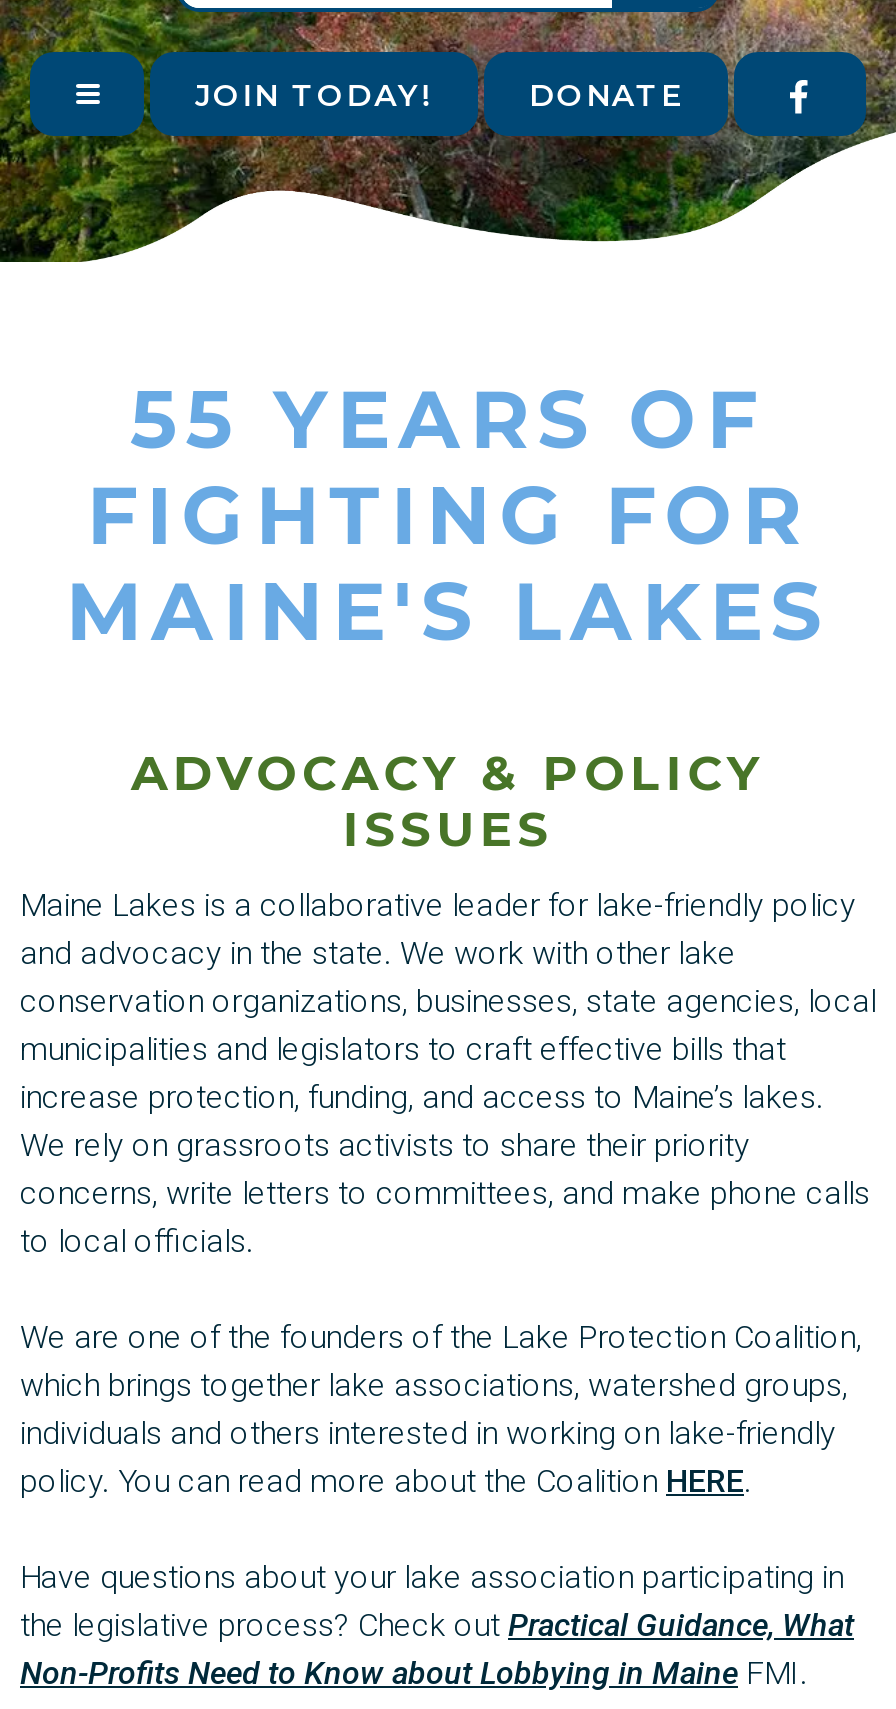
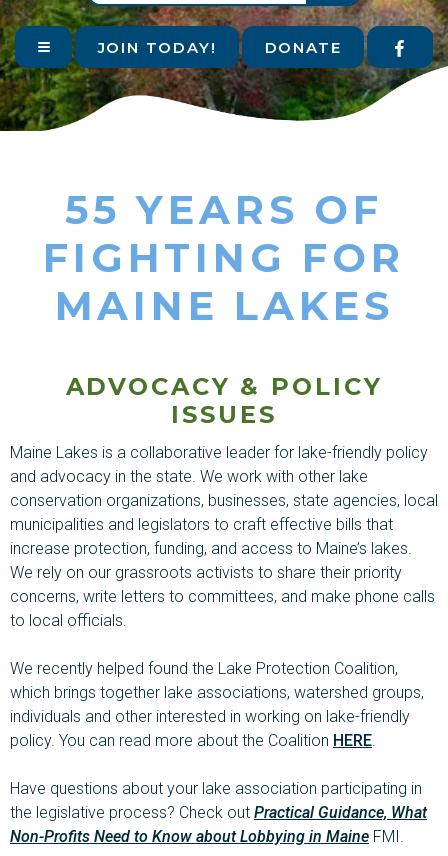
- MAINE'S LAKES
+ MAINE LAKES

- We rely on grassroots activists to share their priority
+ We rely on our grassroots activists to share their priority

- We are one of the founders of the Lake Protection Coalition,
+ We recently helped found the Lake Protection Coalition,

- individuals and others interested in working on lake-friendly
+ individuals and other interested in working on lake-friendly
